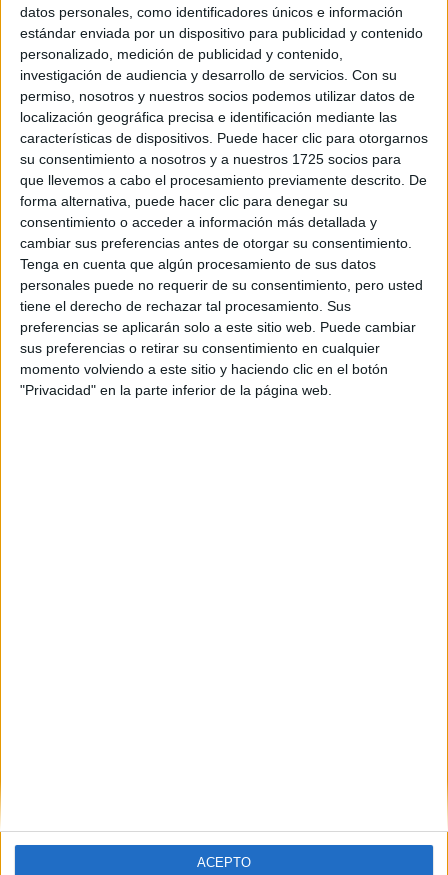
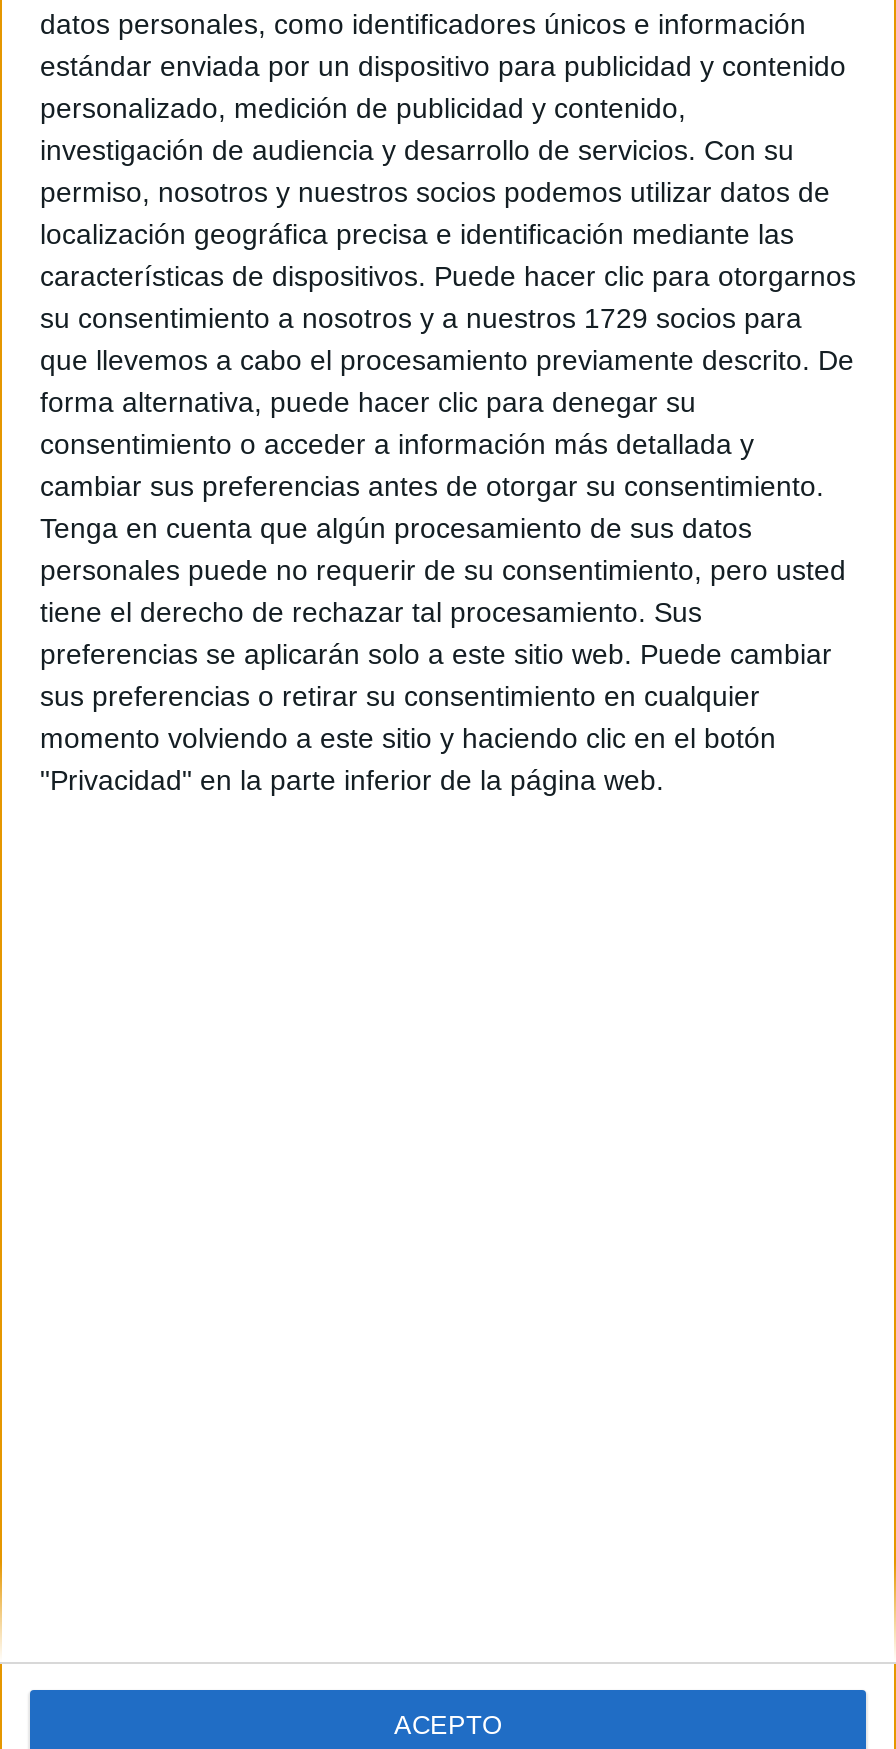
- su consentimiento a nosotros y a nuestros 1725 socios para
+ su consentimiento a nosotros y a nuestros 1729 socios para
